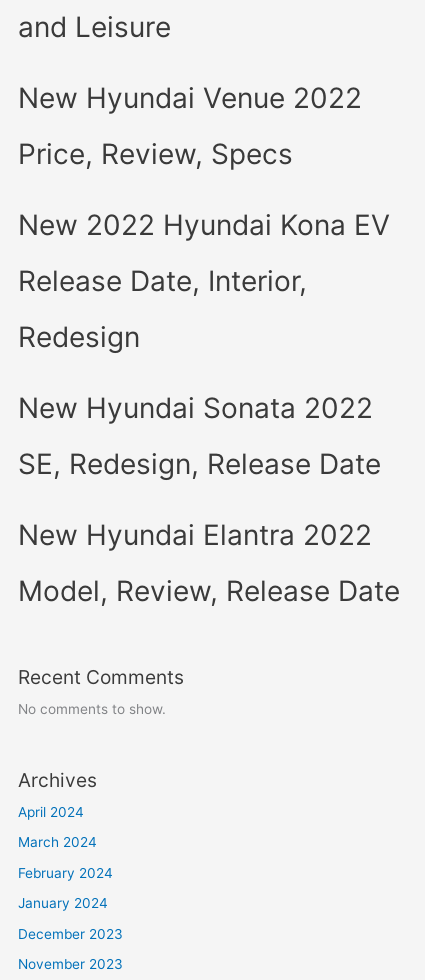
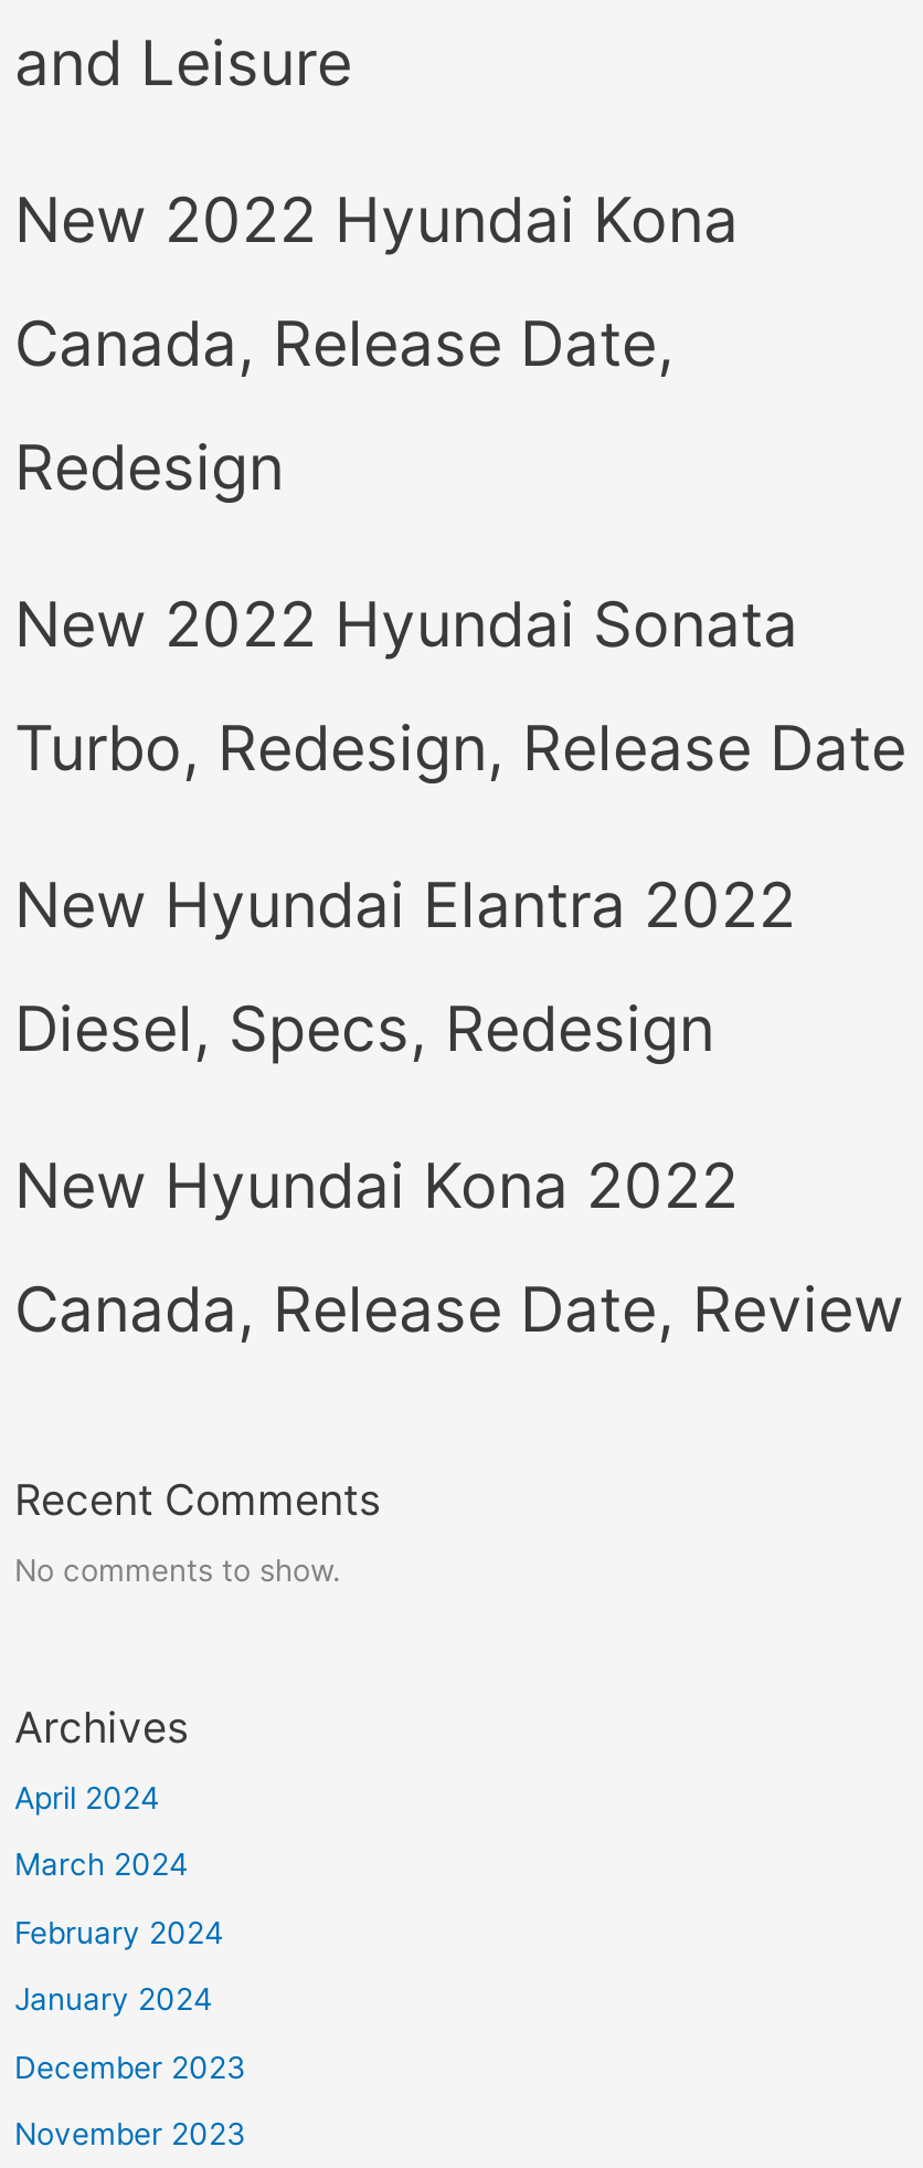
- New Hyundai Venue 2022
- Price, Review, Specs
- New 2022 Hyundai Kona EV
- Release Date, Interior,
+ New 2022 Hyundai Kona
+ Canada, Release Date,

moved up: Redesign

- New Hyundai Sonata 2022
+ New 2022 Hyundai Sonata

- SE, Redesign, Release Date
+ Turbo, Redesign, Release Date

moved up: New Hyundai Elantra 2022

- Model, Review, Release Date
+ Diesel, Specs, Redesign
+ New Hyundai Kona 2022
+ Canada, Release Date, Review
